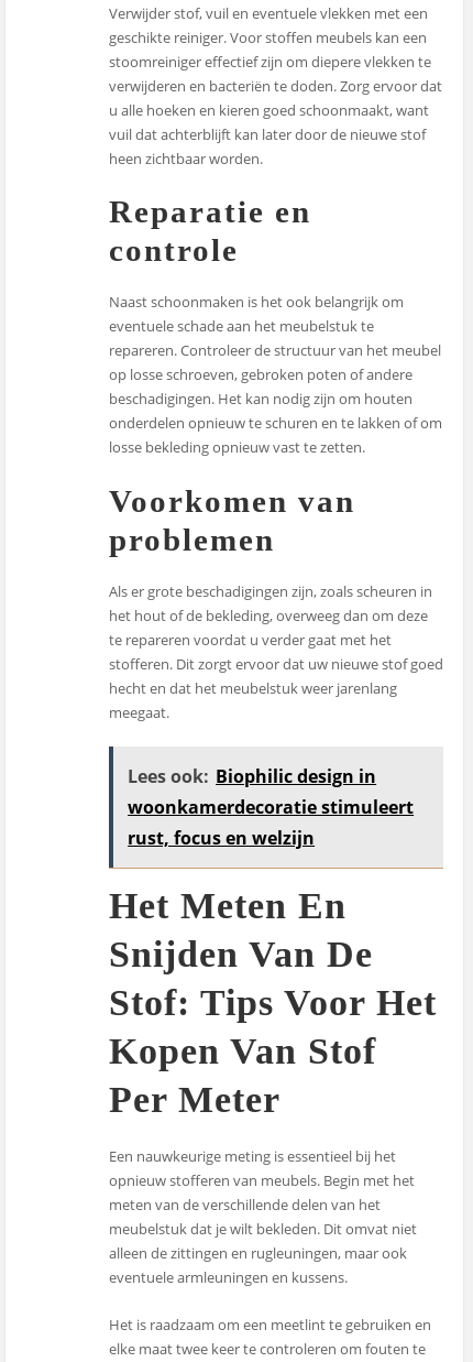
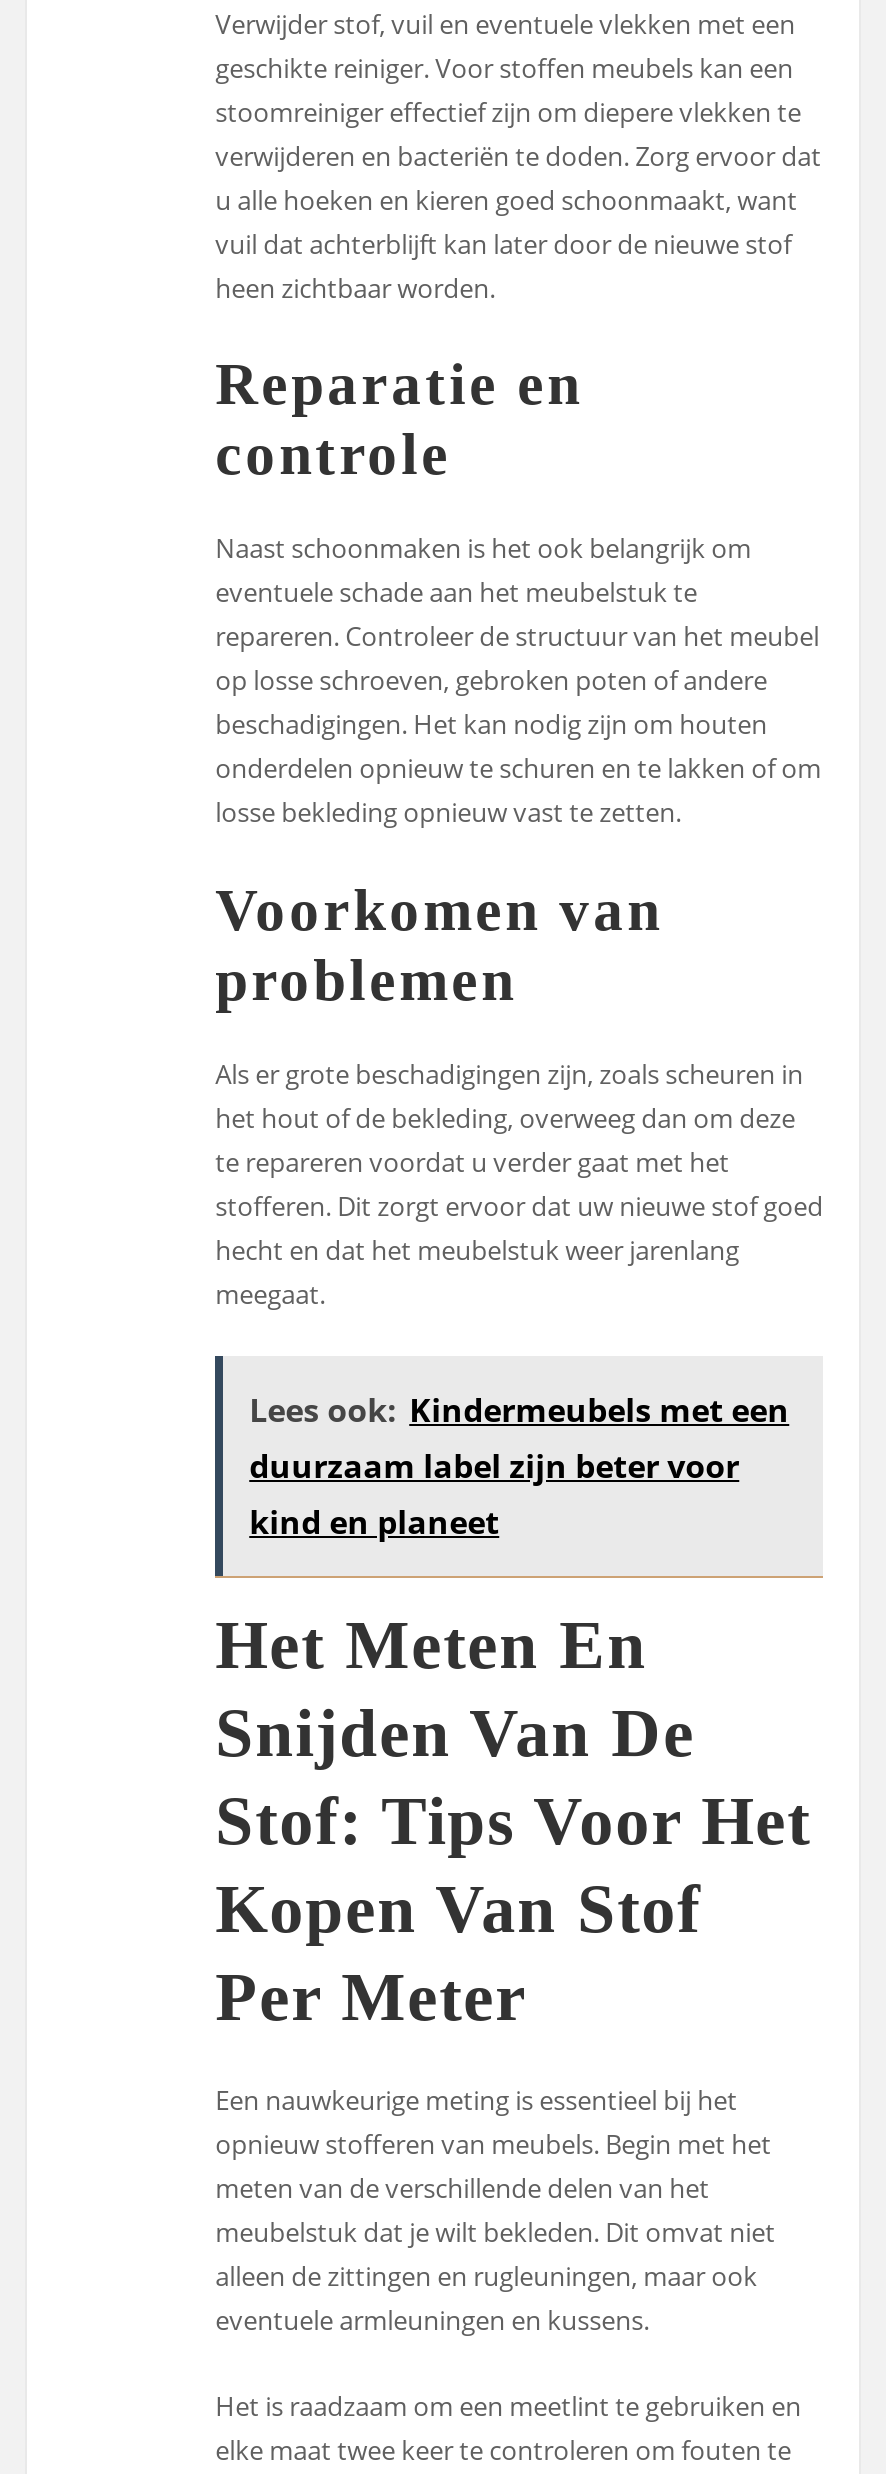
- Lees ook: Biophilic design in
- woonkamerdecoratie stimuleert
- rust, focus en welzijn
+ Lees ook: Kindermeubels met een
+ duurzaam label zijn beter voor
+ kind en planeet
